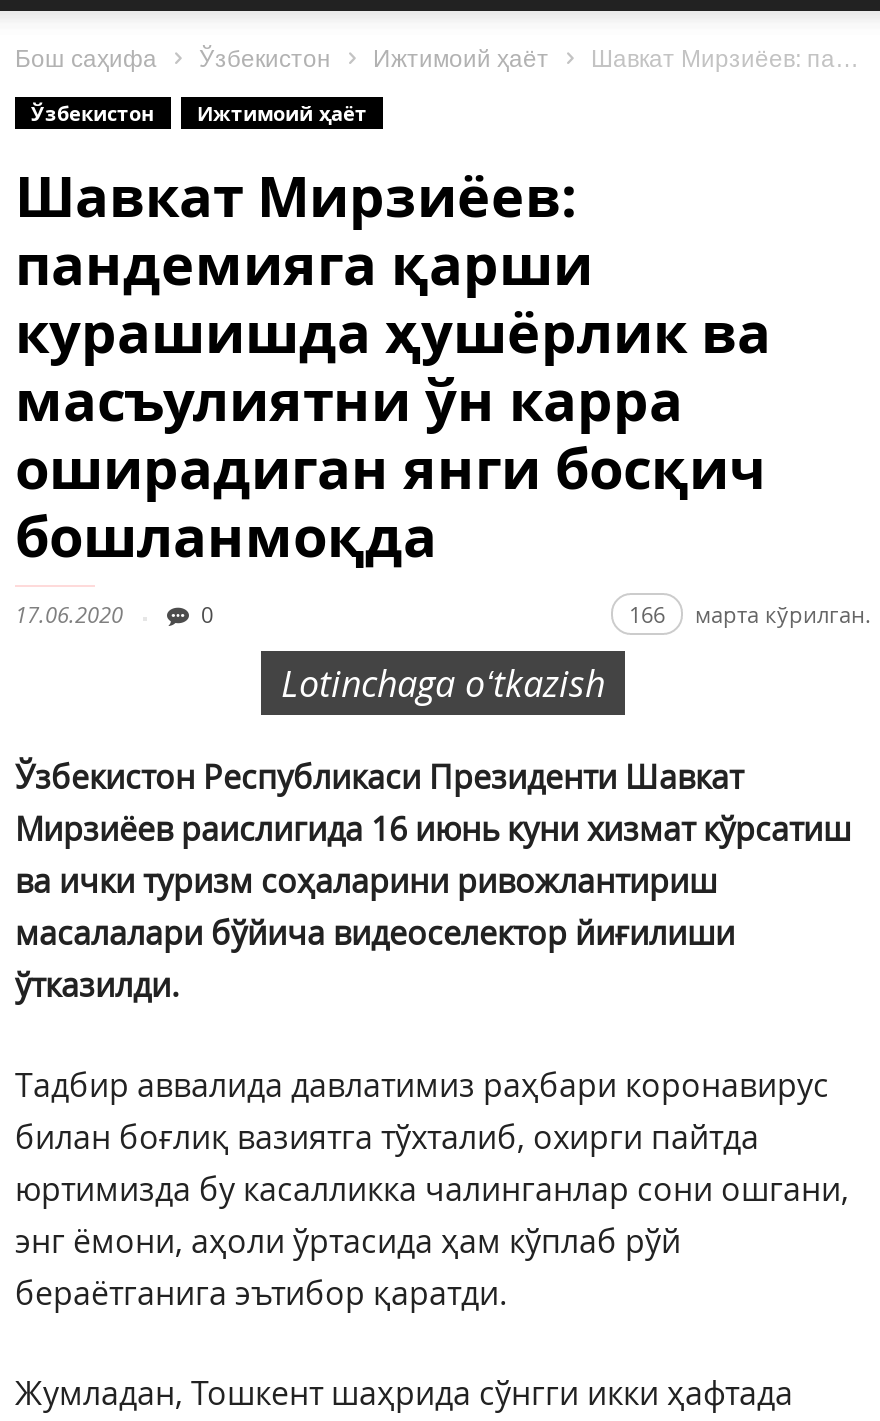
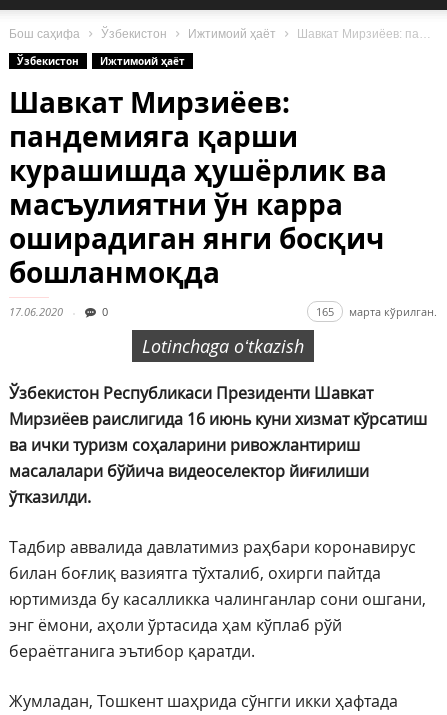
- 166 марта кўрилган.
+ 165 марта кўрилган.
